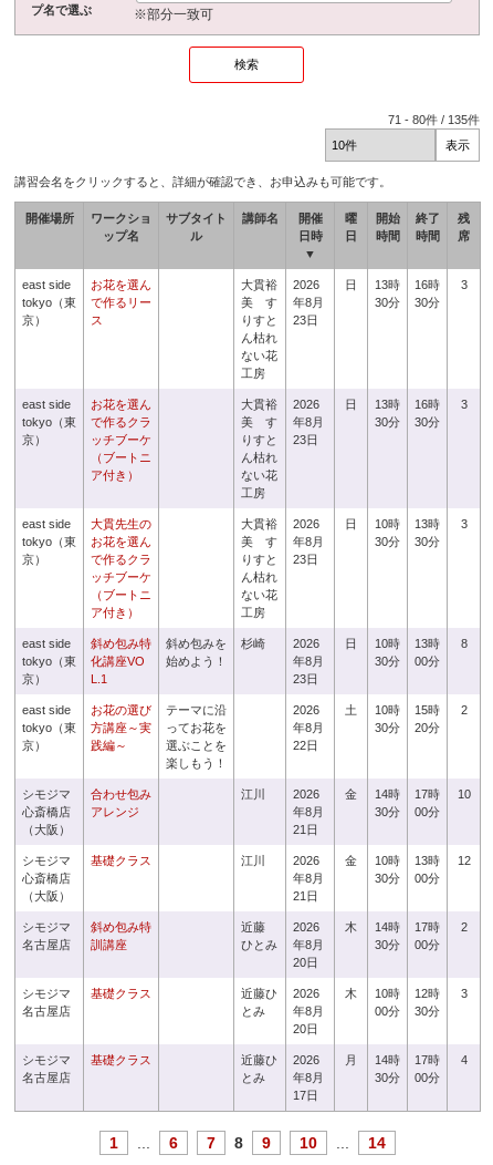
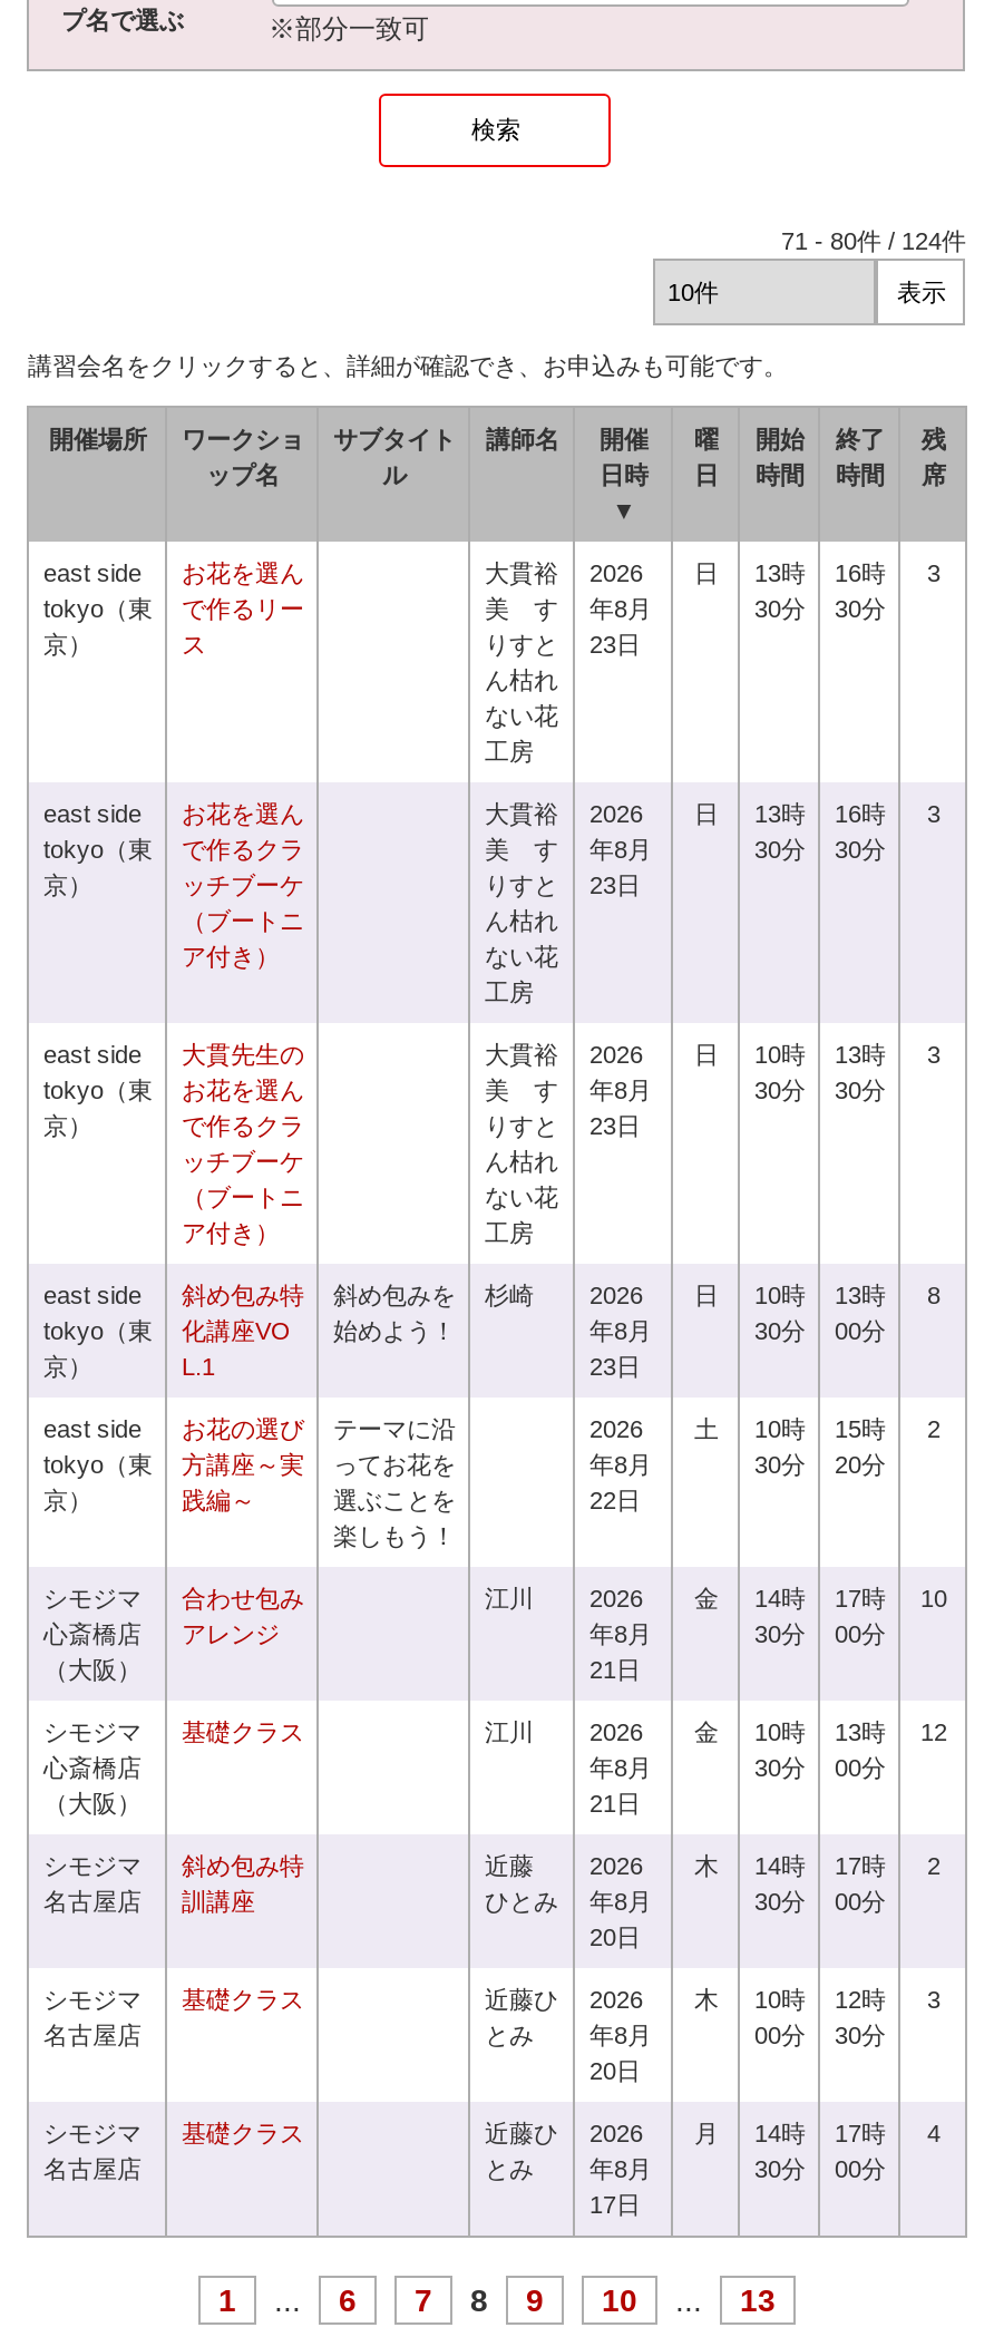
- 71 - 80件 / 135件
+ 71 - 80件 / 124件

- 14
+ 13
